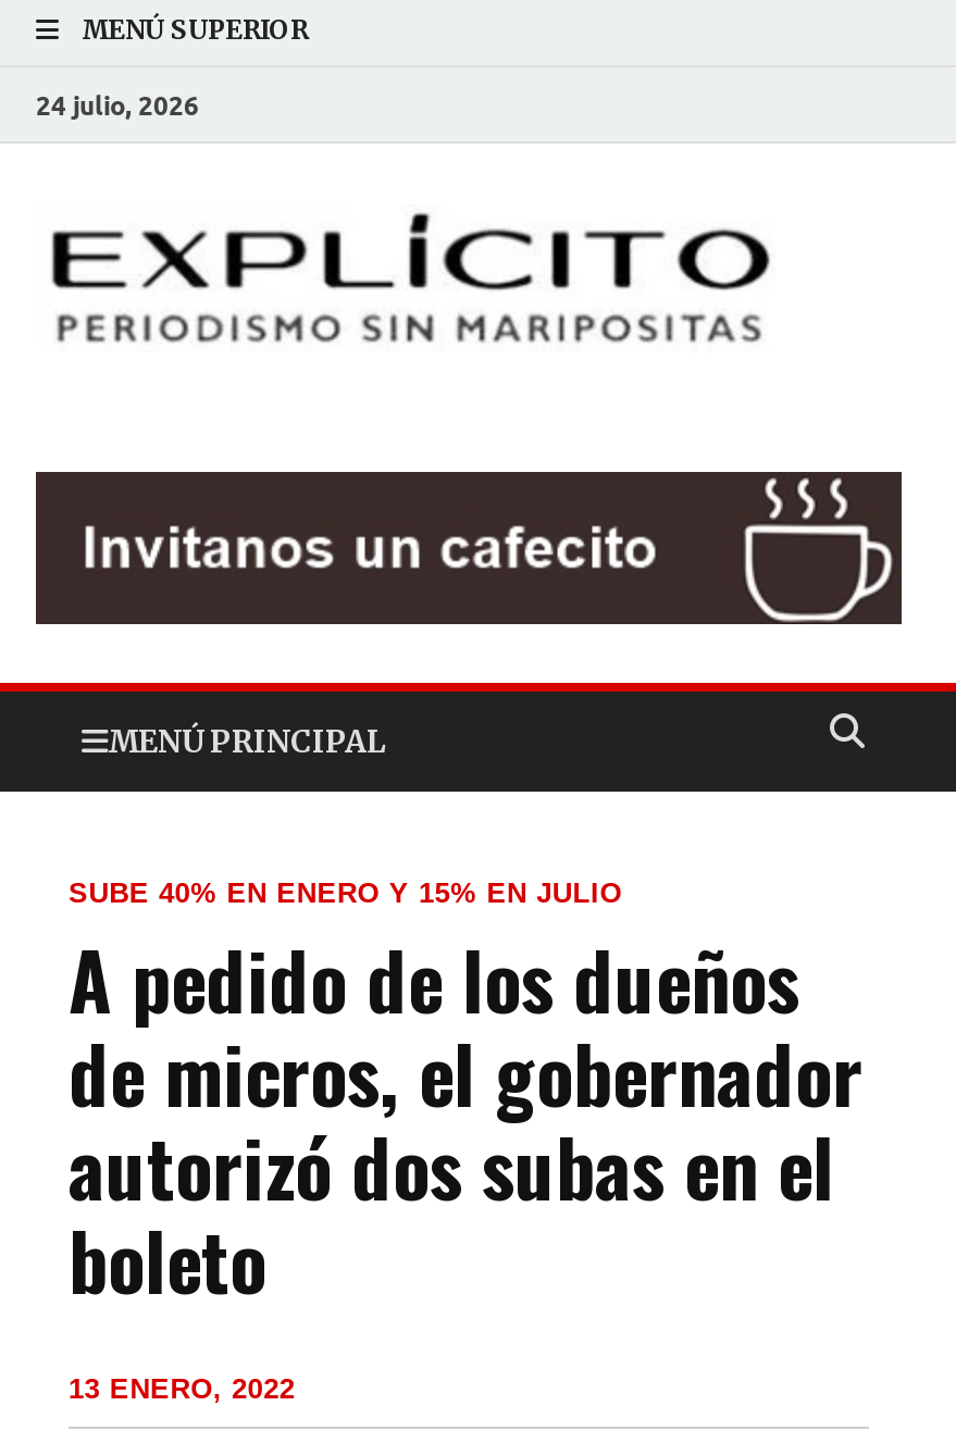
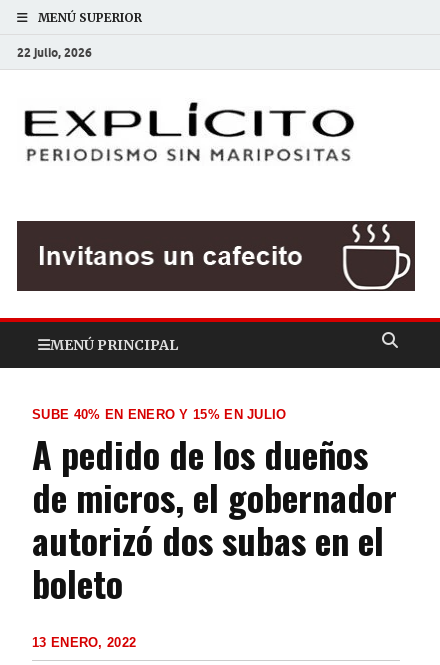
- 24 julio, 2026
+ 22 julio, 2026
